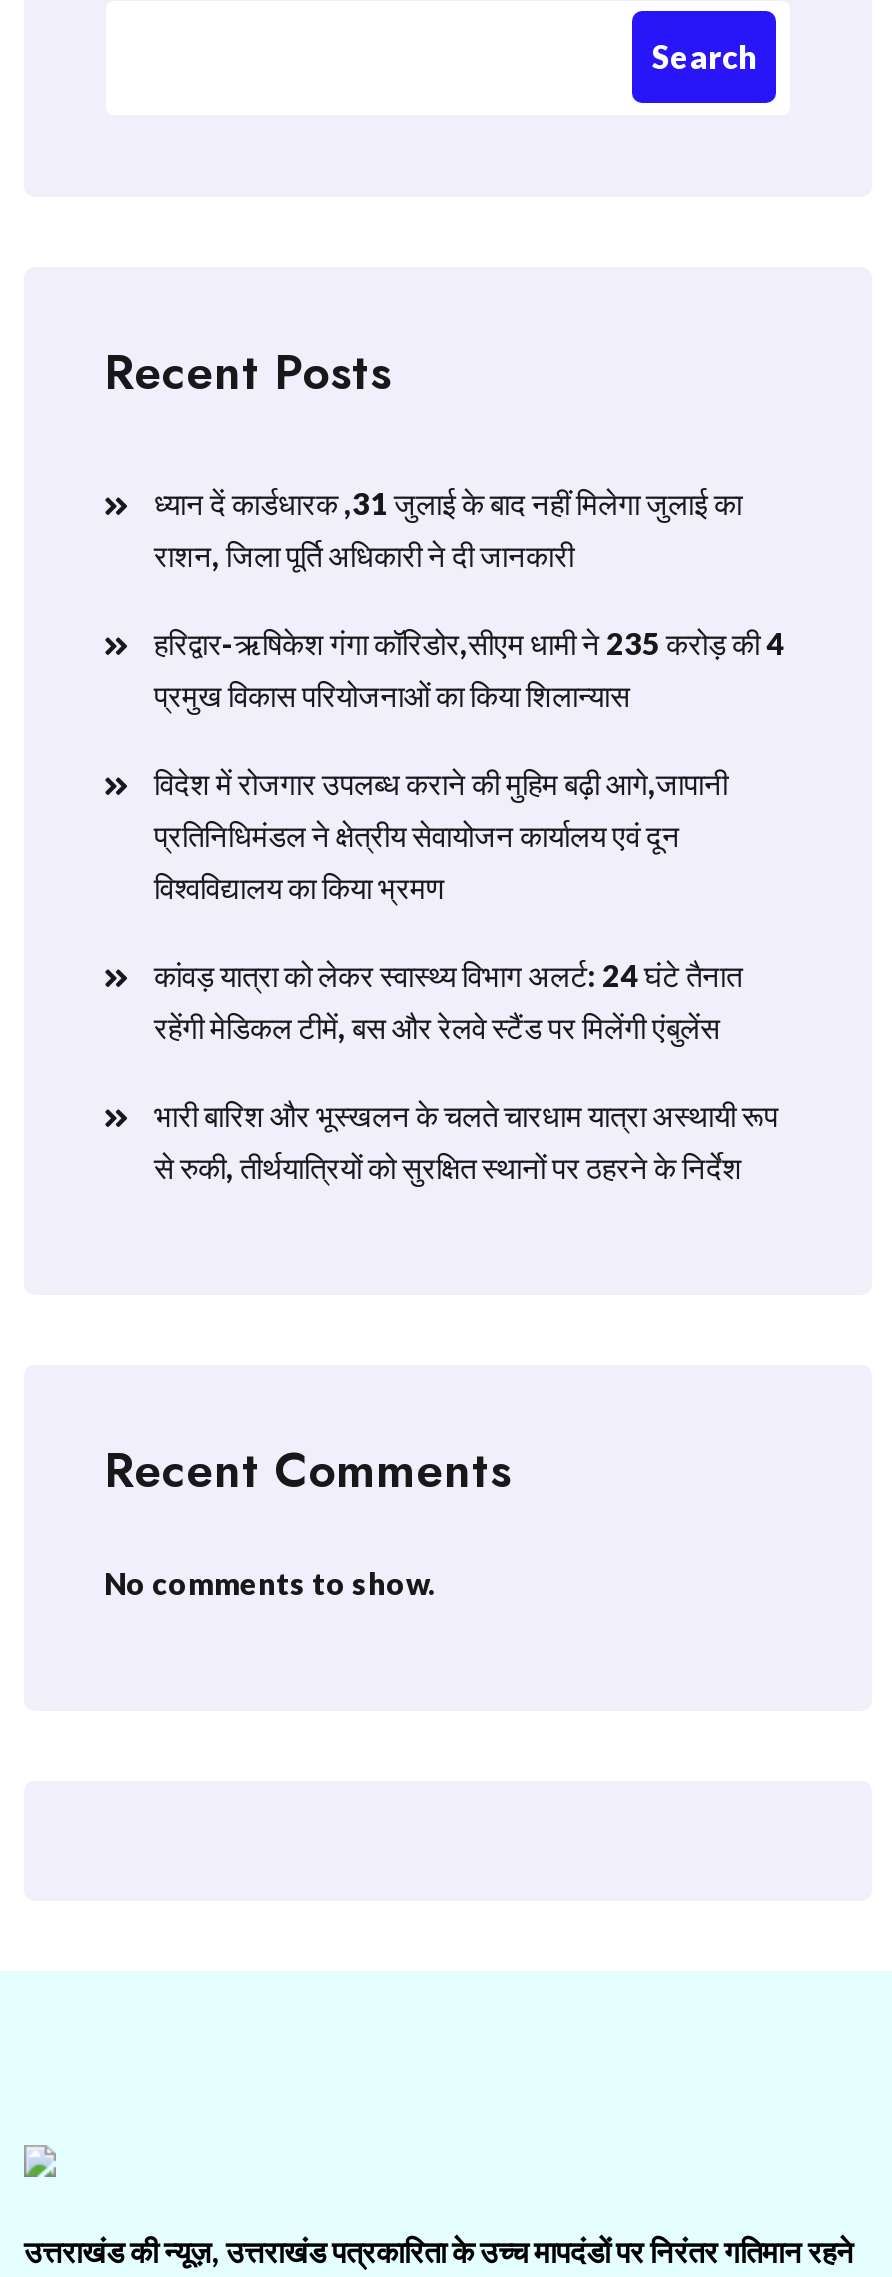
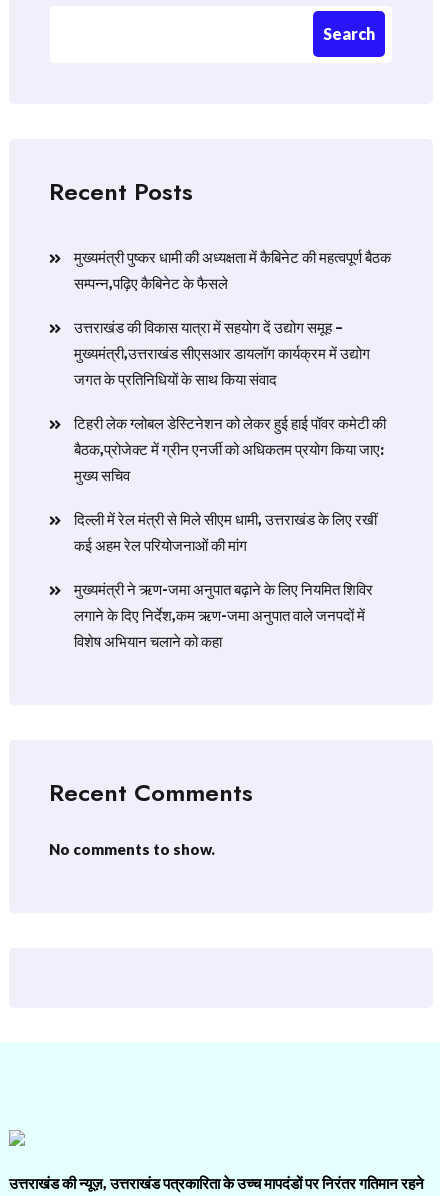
- ध्यान दें कार्डधारक ,31 जुलाई के बाद नहीं मिलेगा जुलाई का
- राशन, जिला पूर्ति अधिकारी ने दी जानकारी
+ मुख्यमंत्री पुष्कर धामी की अध्यक्षता में कैबिनेट की महत्वपूर्ण बैठक
+ सम्पन्न,पढ़िए कैबिनेट के फैसले

- हरिद्वार-ऋषिकेश गंगा कॉरिडोर,सीएम धामी ने 235 करोड़ की 4
- प्रमुख विकास परियोजनाओं का किया शिलान्यास
+ उत्तराखंड की विकास यात्रा में सहयोग दें उद्योग समूह –
+ मुख्यमंत्री,उत्तराखंड सीएसआर डायलॉग कार्यक्रम में उद्योग
+ जगत के प्रतिनिधियों के साथ किया संवाद

- विदेश में रोजगार उपलब्ध कराने की मुहिम बढ़ी आगे,जापानी
- प्रतिनिधिमंडल ने क्षेत्रीय सेवायोजन कार्यालय एवं दून
- विश्वविद्यालय का किया भ्रमण
+ टिहरी लेक ग्लोबल डेस्टिनेशन को लेकर हुई हाई पॉवर कमेटी की
+ बैठक,प्रोजेक्ट में ग्रीन एनर्जी को अधिकतम प्रयोग किया जाए:
+ मुख्य सचिव

- कांवड़ यात्रा को लेकर स्वास्थ्य विभाग अलर्ट: 24 घंटे तैनात
- रहेंगी मेडिकल टीमें, बस और रेलवे स्टैंड पर मिलेंगी एंबुलेंस
+ दिल्ली में रेल मंत्री से मिले सीएम धामी, उत्तराखंड के लिए रखीं
+ कई अहम रेल परियोजनाओं की मांग

- भारी बारिश और भूस्खलन के चलते चारधाम यात्रा अस्थायी रूप
- से रुकी, तीर्थयात्रियों को सुरक्षित स्थानों पर ठहरने के निर्देश
+ मुख्यमंत्री ने ऋण-जमा अनुपात बढ़ाने के लिए नियमित शिविर
+ लगाने के दिए निर्देश,कम ऋण-जमा अनुपात वाले जनपदों में
+ विशेष अभियान चलाने को कहा
